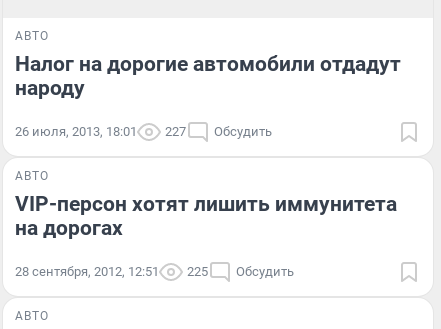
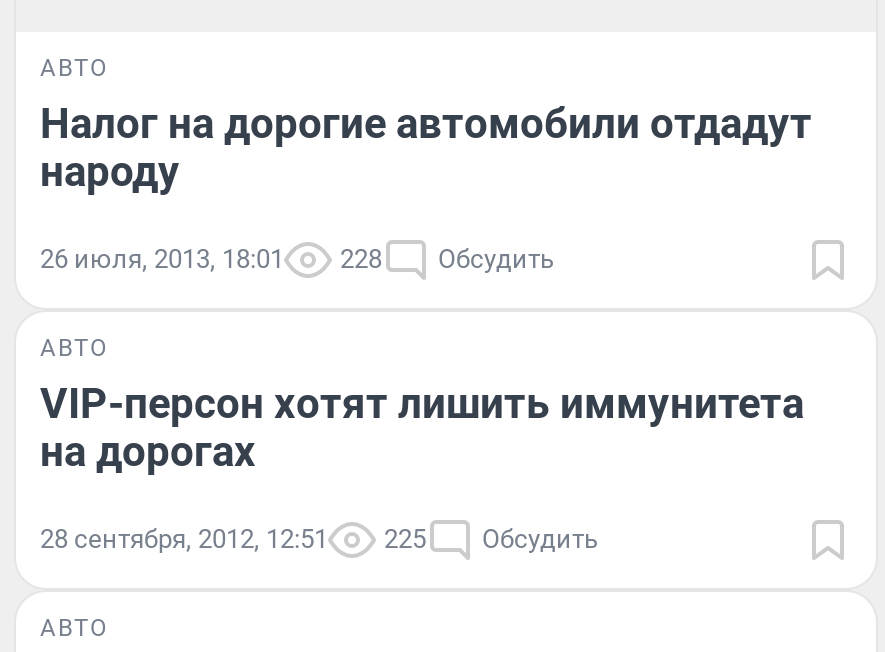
- 26 июля, 2013, 18:01 227 Обсудить
+ 26 июля, 2013, 18:01 228 Обсудить
